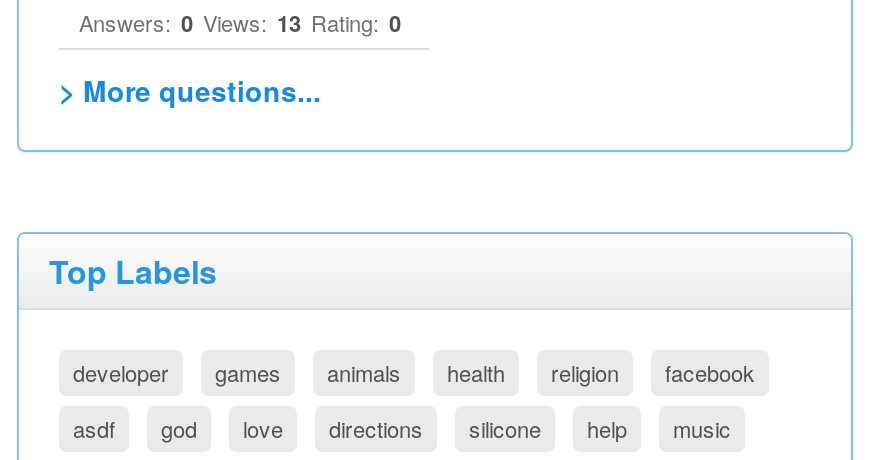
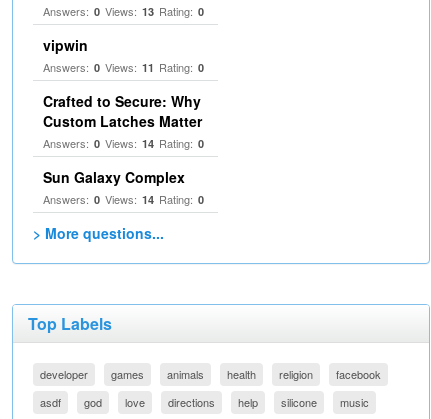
+ vipwin
+ Answers: 0 Views: 11 Rating: 0
+ Crafted to Secure: Why
+ Custom Latches Matter
+ Answers: 0 Views: 14 Rating: 0
+ Sun Galaxy Complex
+ Answers: 0 Views: 14 Rating: 0

moved down: silicone
